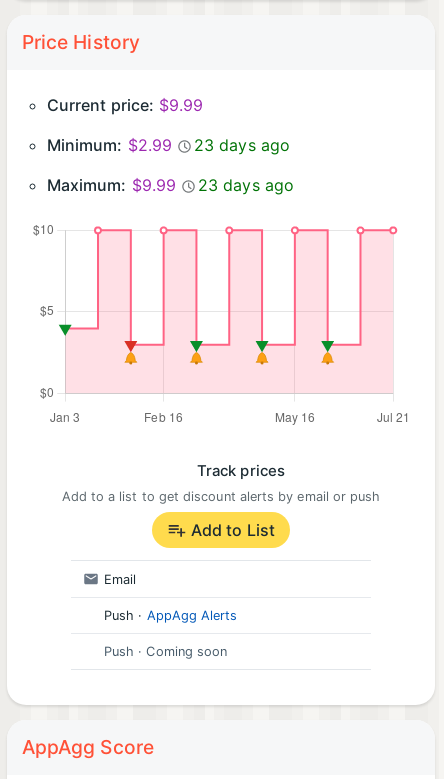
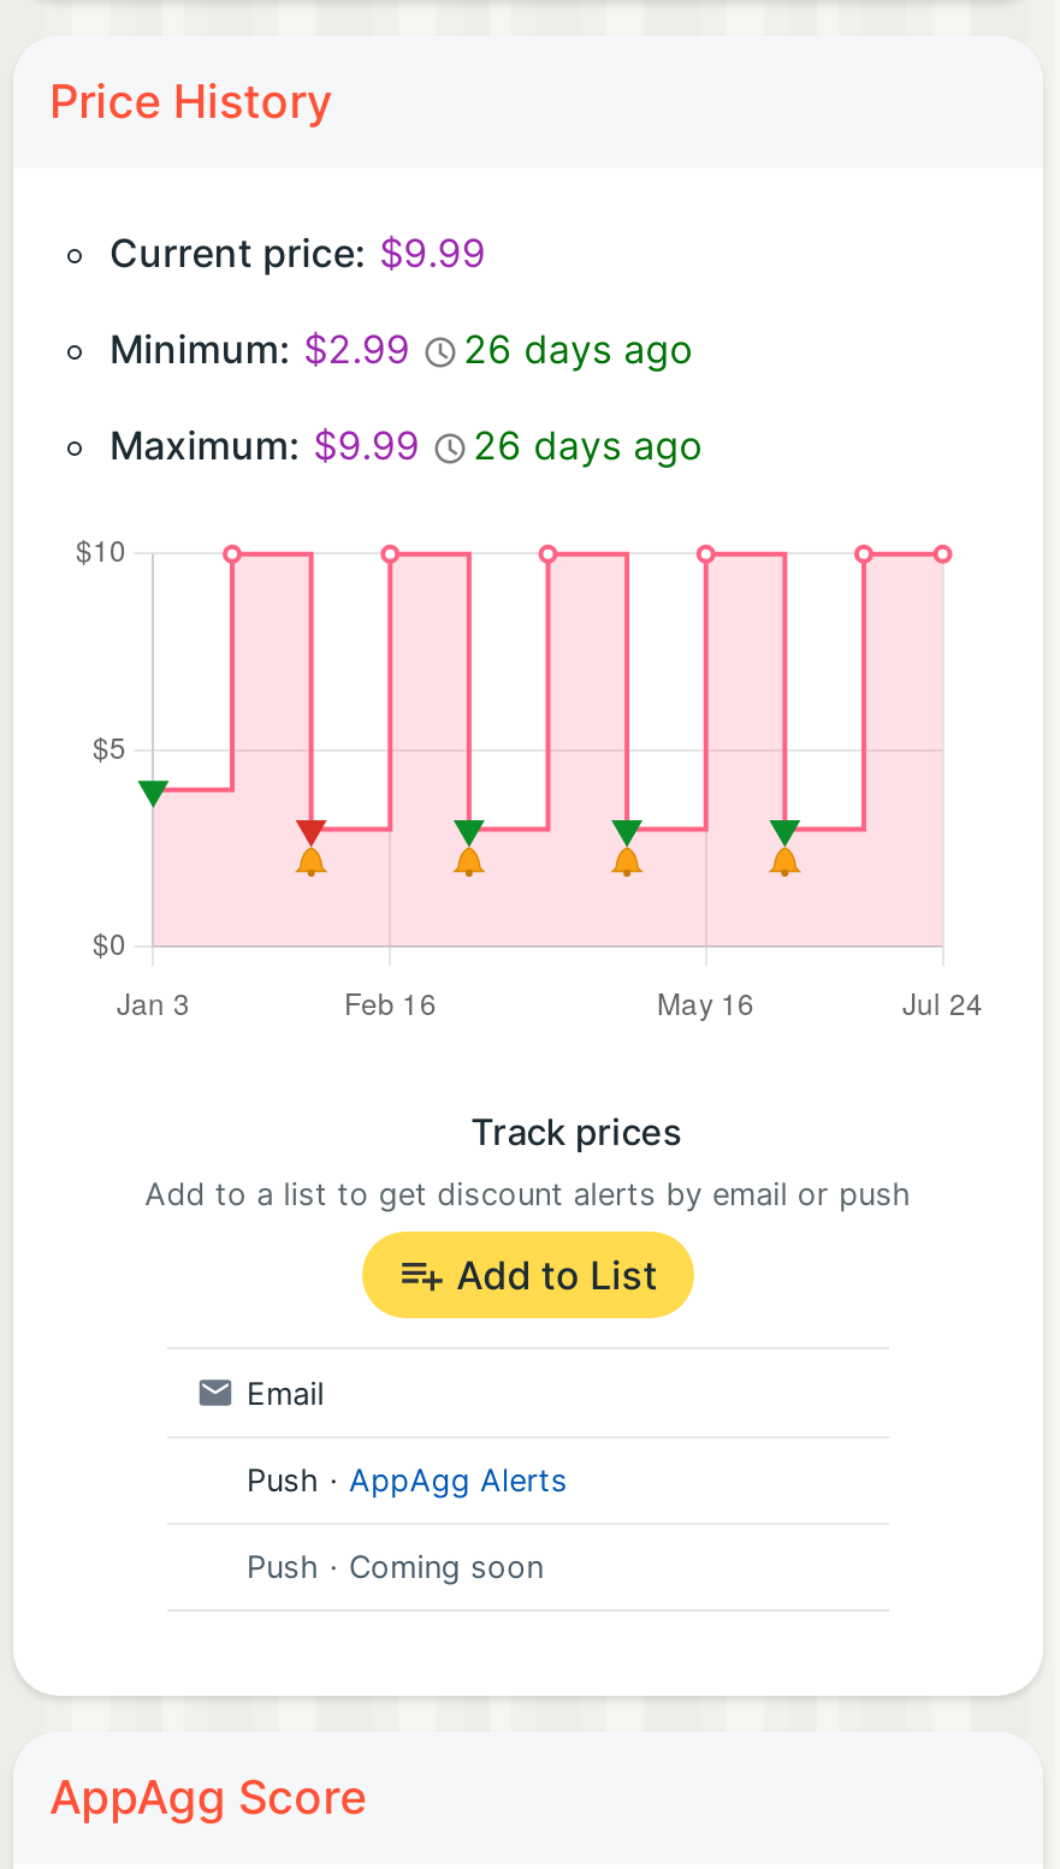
- Minimum: $2.99 23 days ago
+ Minimum: $2.99 26 days ago

- Maximum: $9.99 23 days ago
+ Maximum: $9.99 26 days ago
